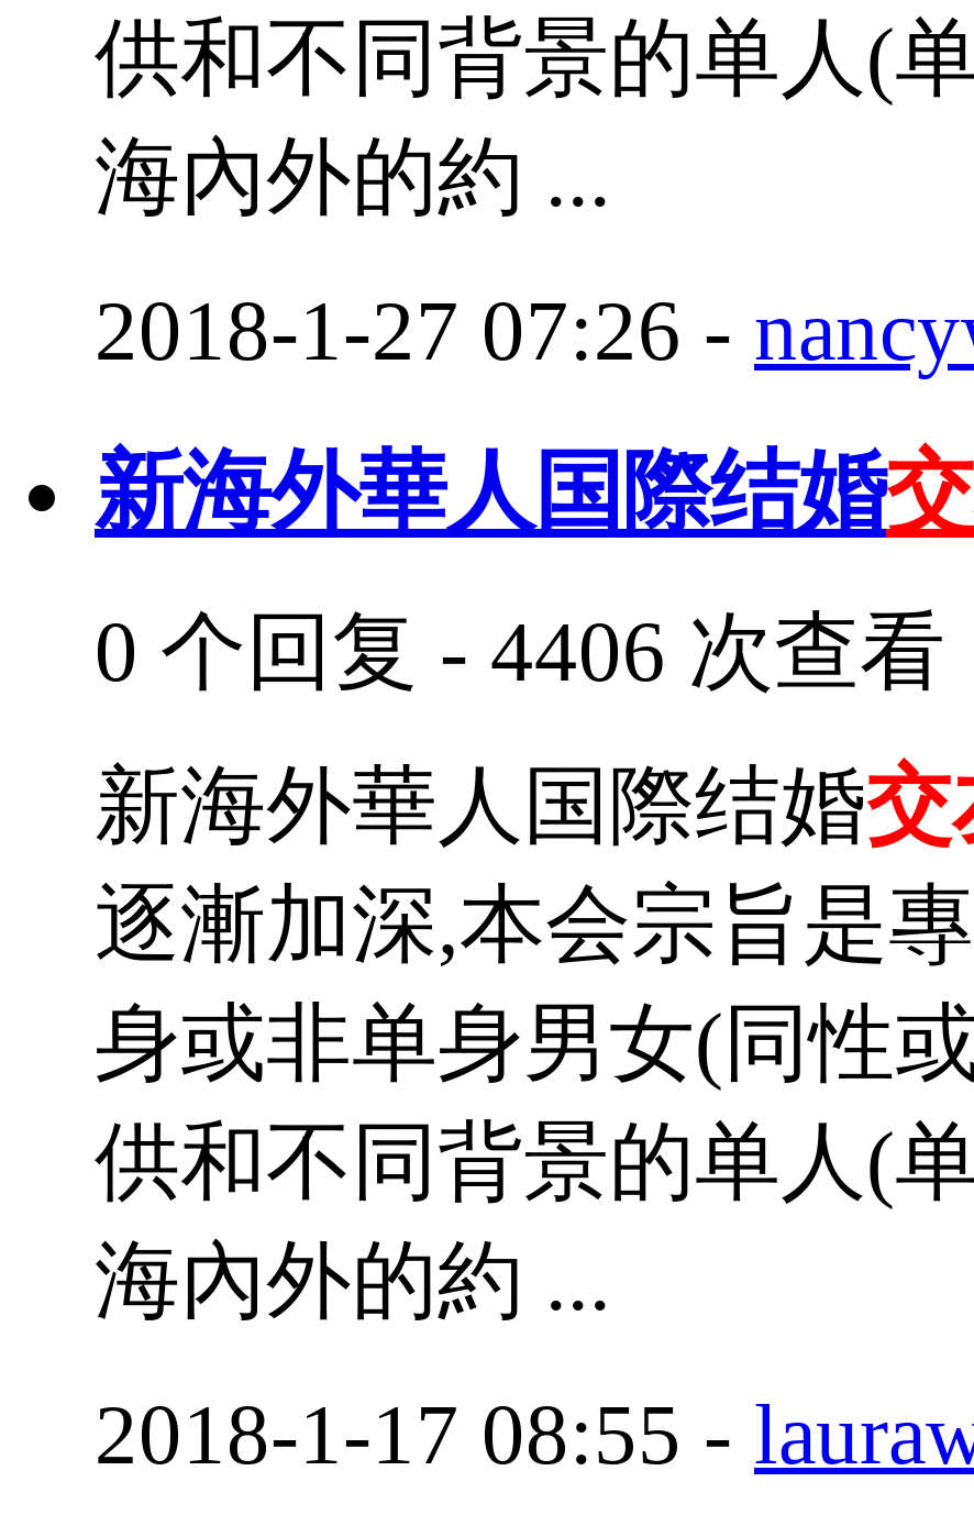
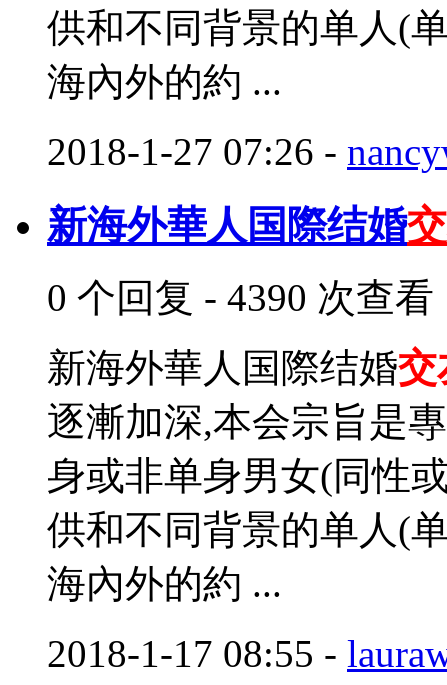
- 0 个回复 - 4406 次查看
+ 0 个回复 - 4390 次查看
